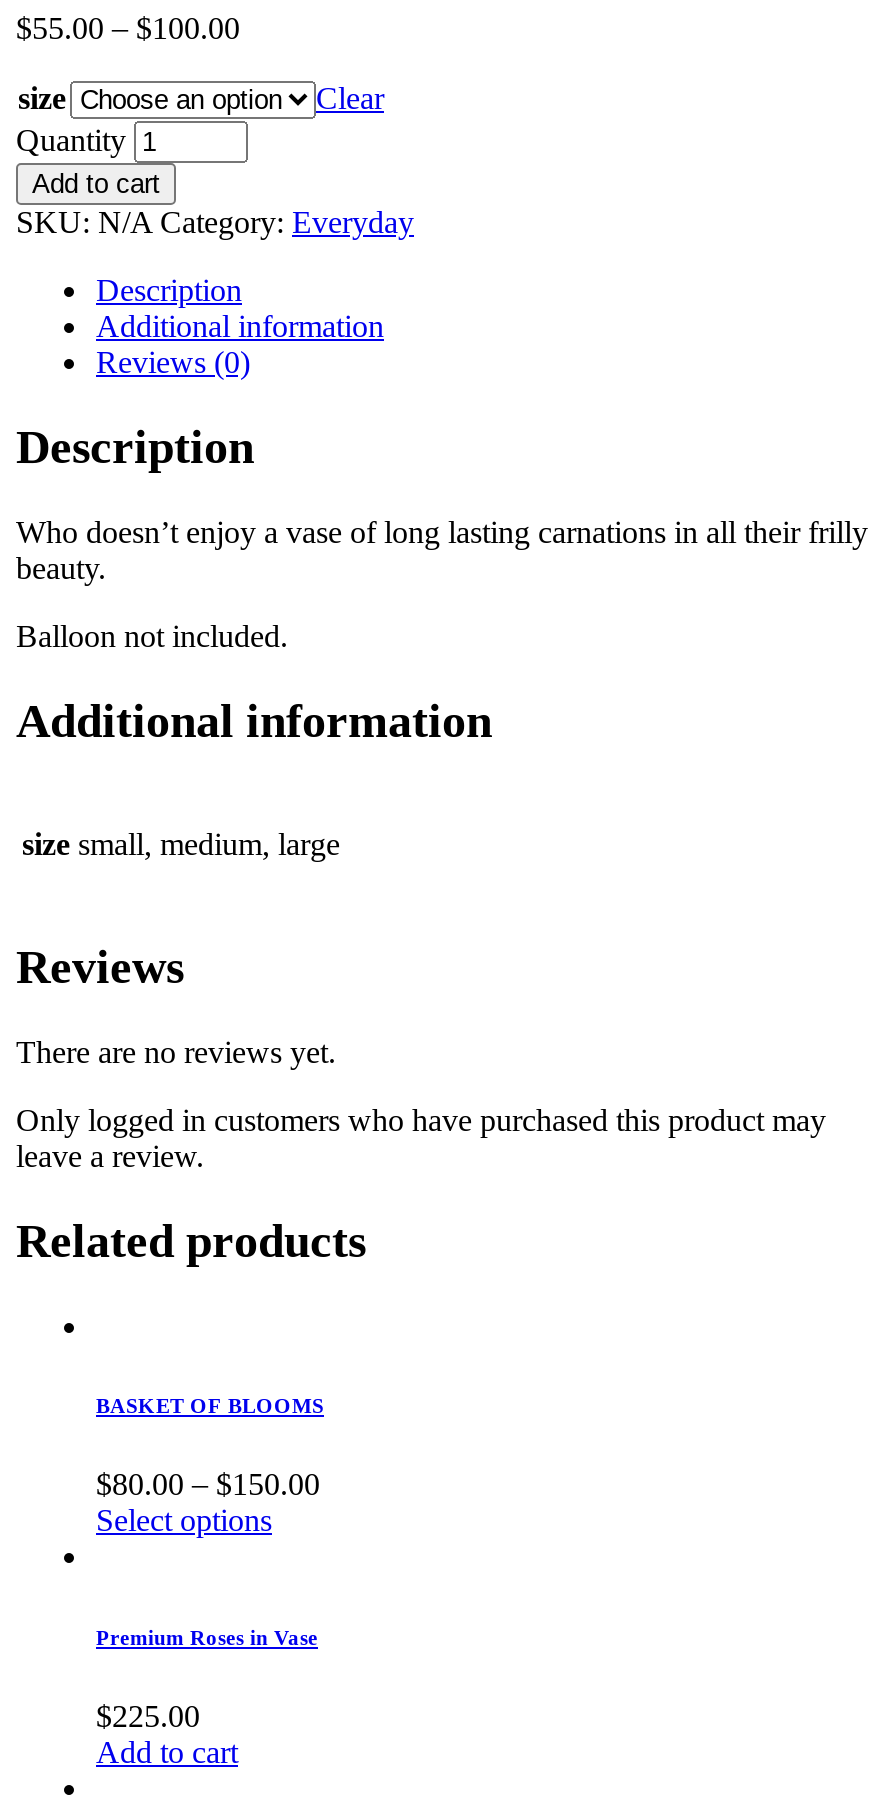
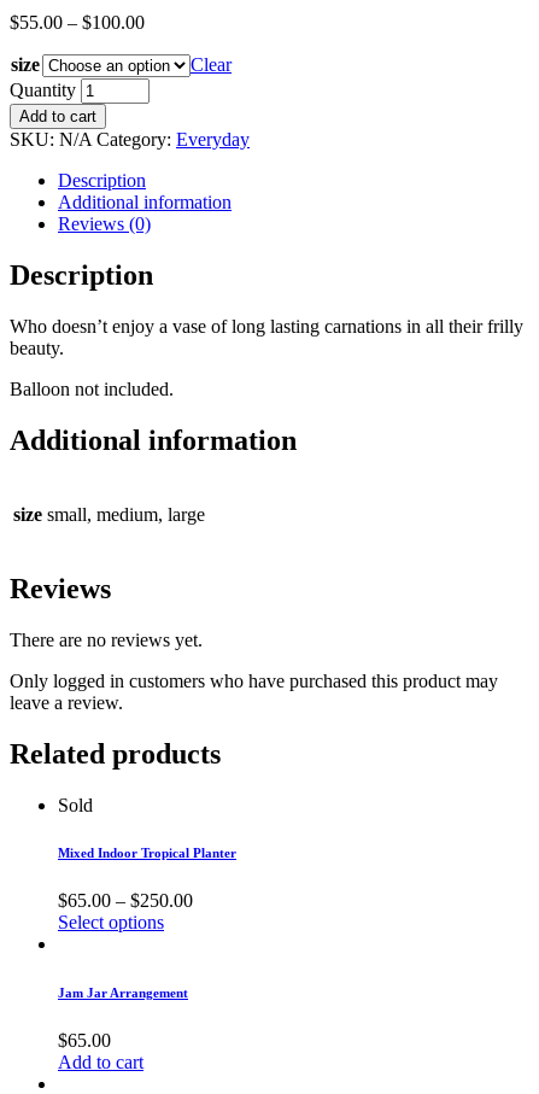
- BASKET OF BLOOMS
- $80.00 – $150.00
+ Sold
+ Mixed Indoor Tropical Planter
+ $65.00 – $250.00

- Premium Roses in Vase
+ Jam Jar Arrangement

- $225.00
+ $65.00
